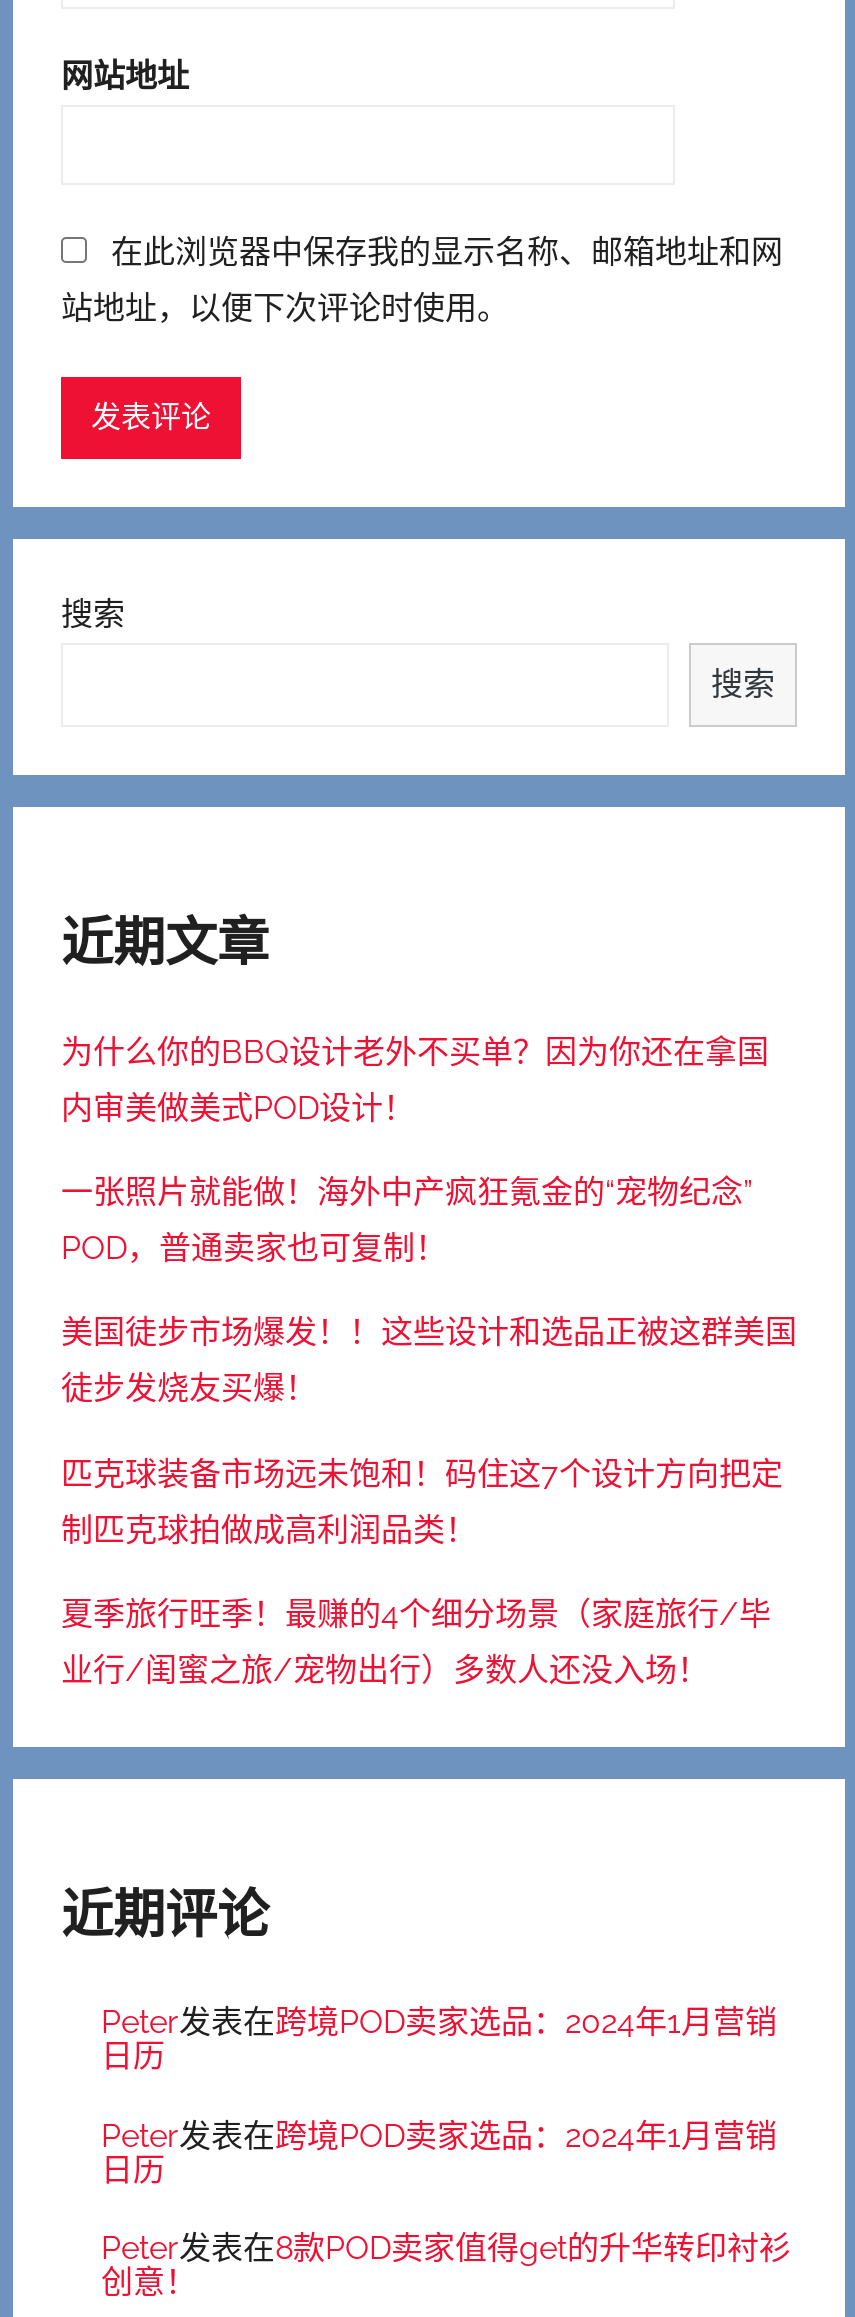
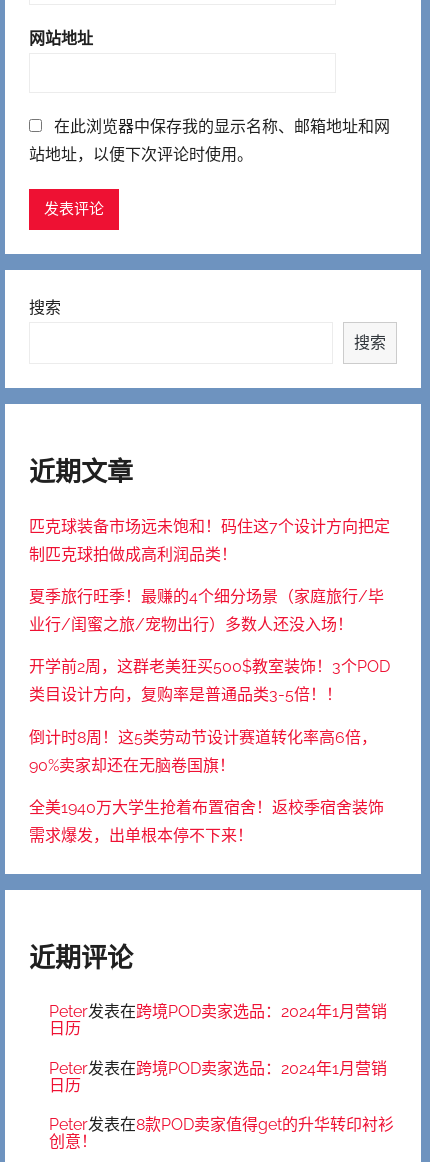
- 为什么你的BBQ设计老外不买单？因为你还在拿国
- 内审美做美式POD设计！
- 一张照片就能做！海外中产疯狂氪金的“宠物纪念”
- POD，普通卖家也可复制！
- 美国徒步市场爆发！！这些设计和选品正被这群美国
- 徒步发烧友买爆！

moved up: 匹克球装备市场远未饱和！码住这7个设计方向把定 | 制匹克球拍做成高利润品类！ | 夏季旅行旺季！最赚的4个细分场景（家庭旅行/毕 | 业行/闺蜜之旅/宠物出行）多数人还没入场！

+ 开学前2周，这群老美狂买500$教室装饰！3个POD
+ 类目设计方向，复购率是普通品类3-5倍！！
+ 倒计时8周！这5类劳动节设计赛道转化率高6倍，
+ 90%卖家却还在无脑卷国旗！
+ 全美1940万大学生抢着布置宿舍！返校季宿舍装饰
+ 需求爆发，出单根本停不下来！
